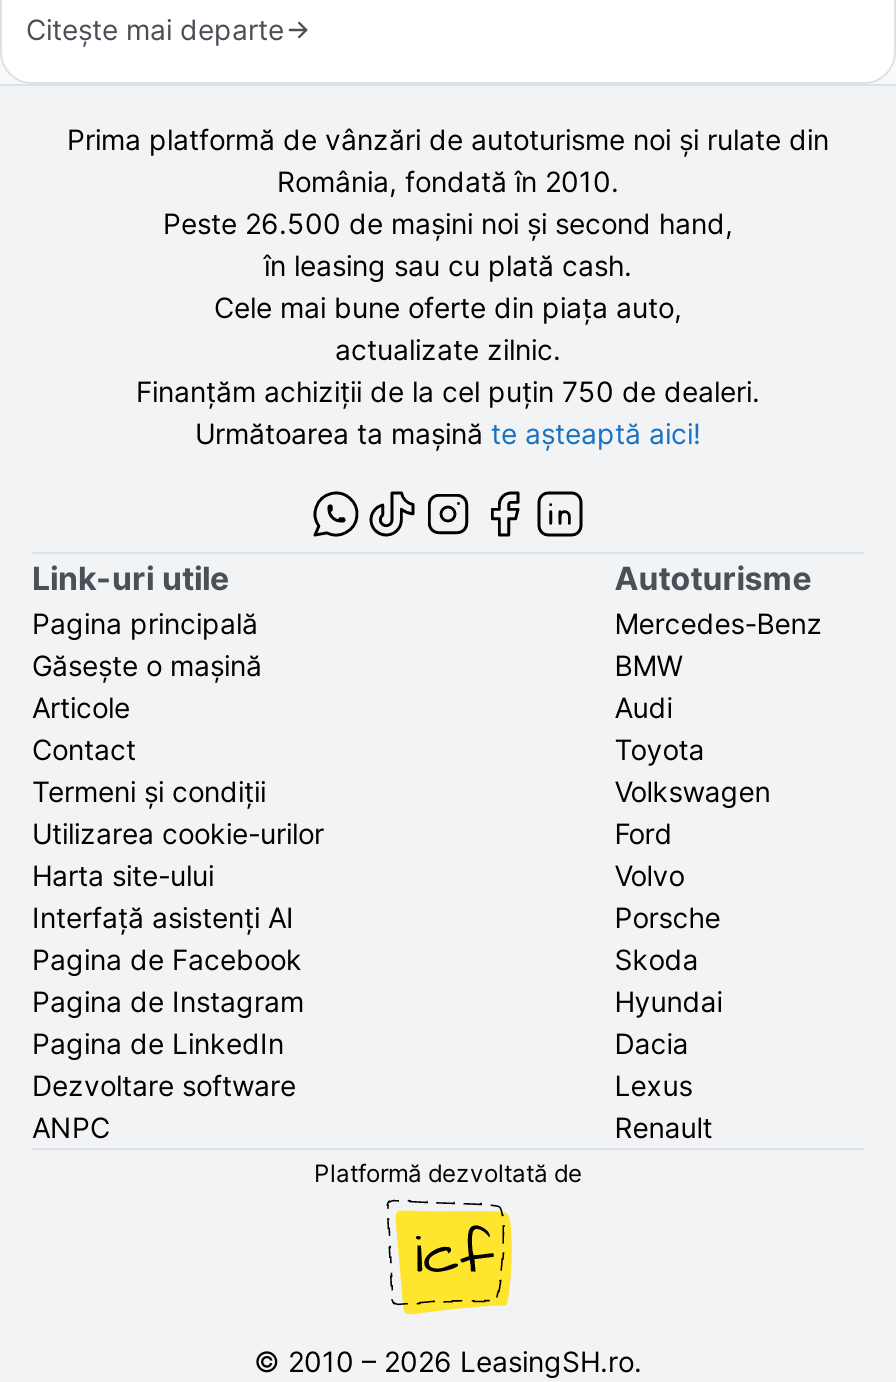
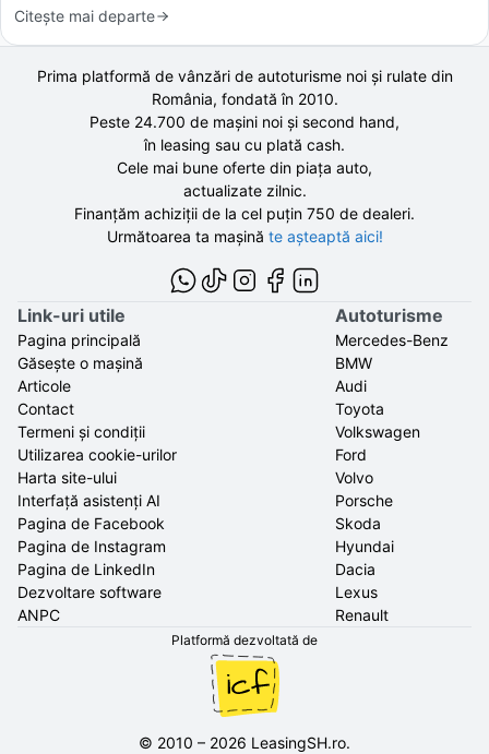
- Peste 26.500 de mașini noi și second hand,
+ Peste 24.700 de mașini noi și second hand,
